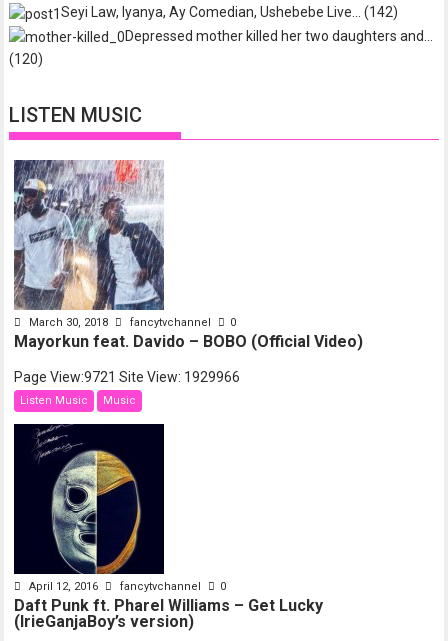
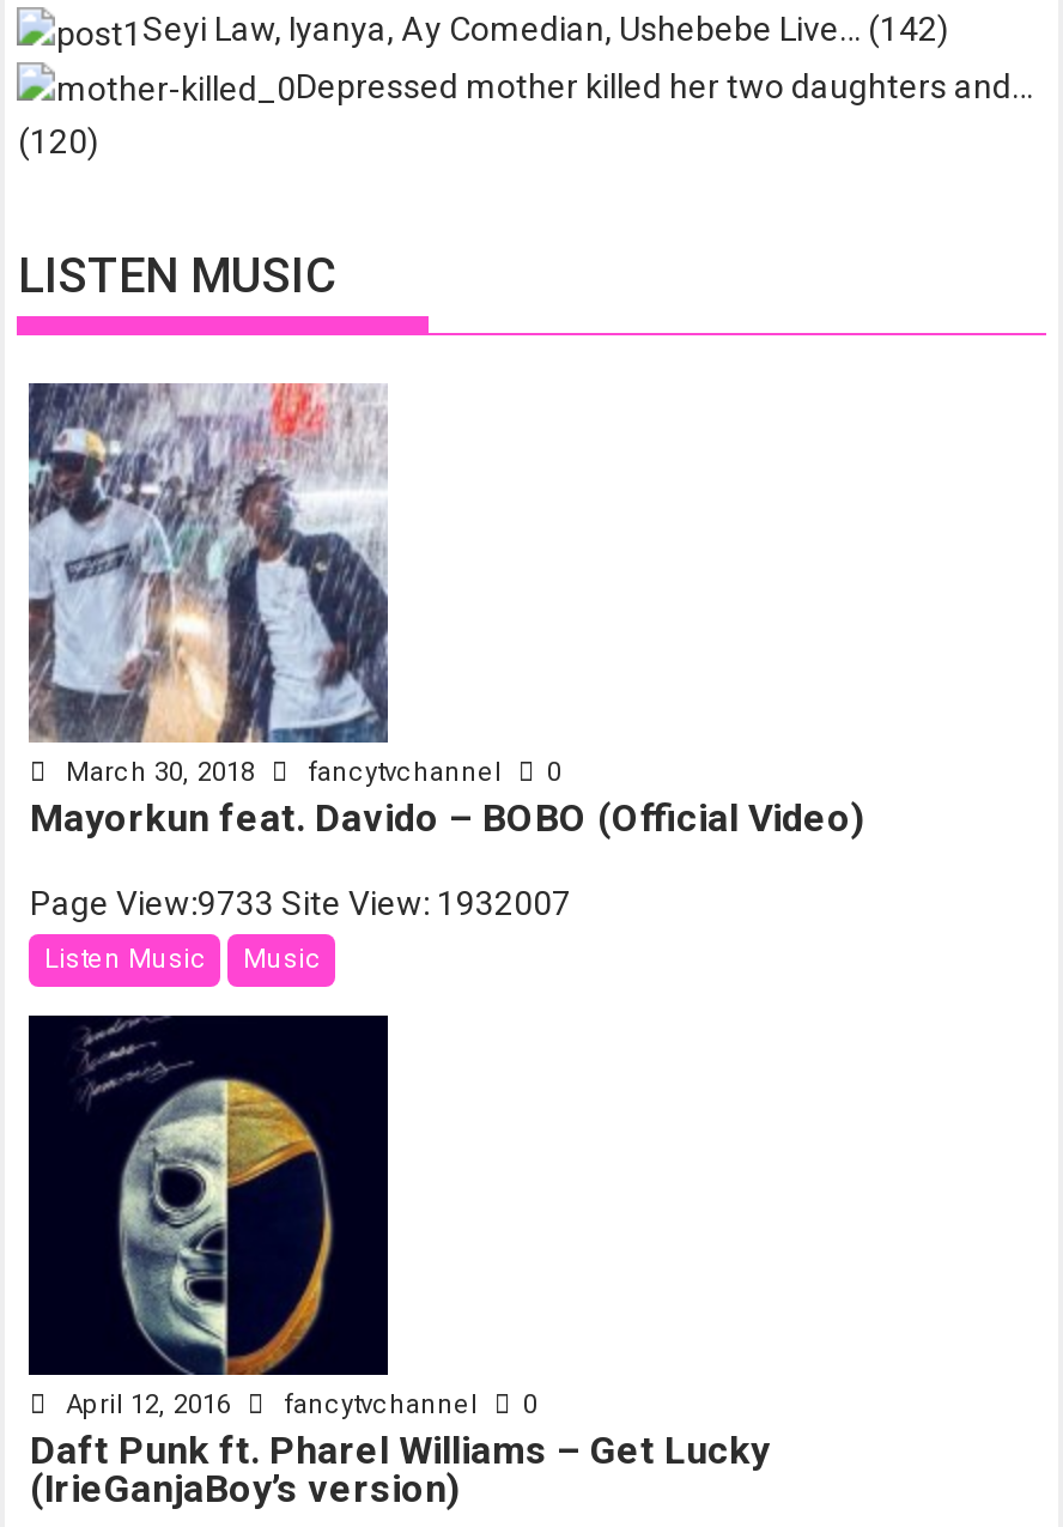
- Page View:9721 Site View: 1929966
+ Page View:9733 Site View: 1932007
